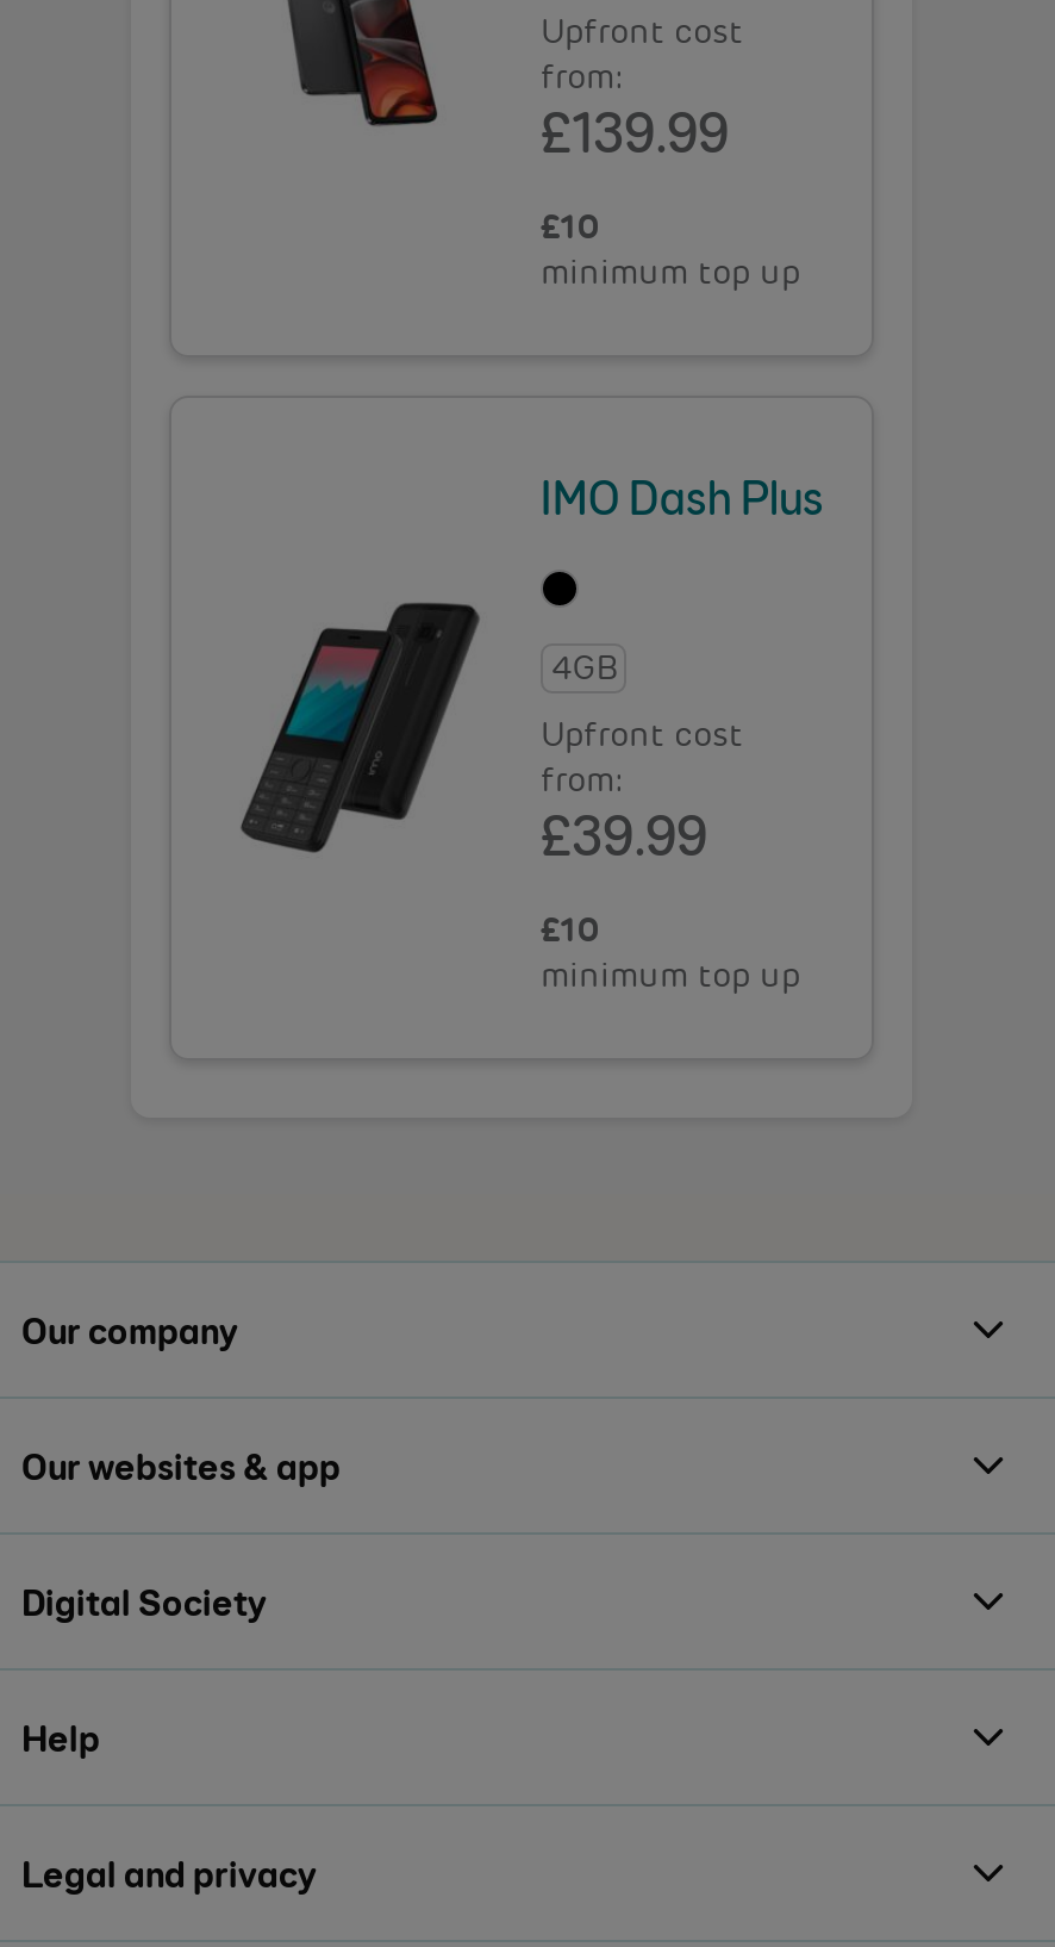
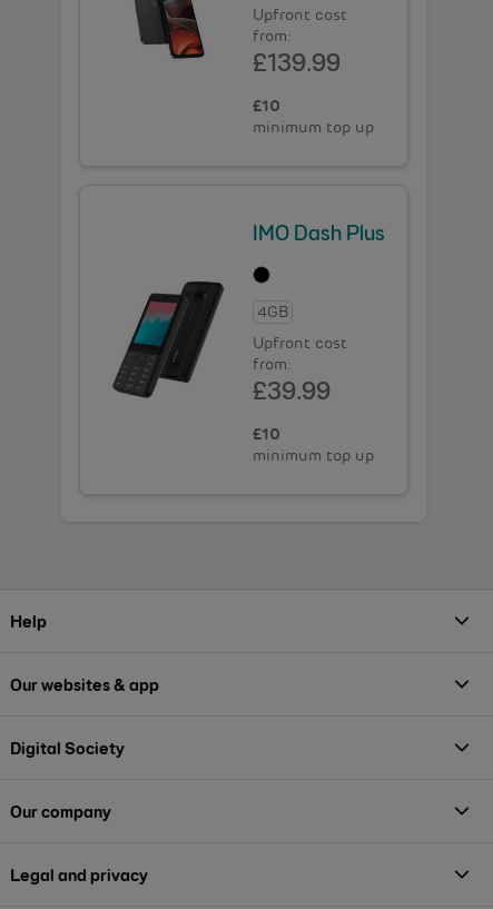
moved down: Our company

moved up: Help
